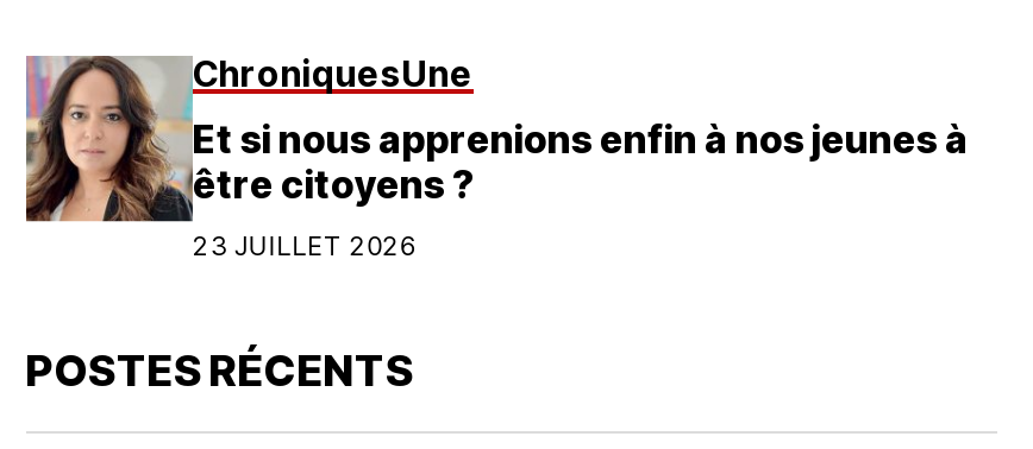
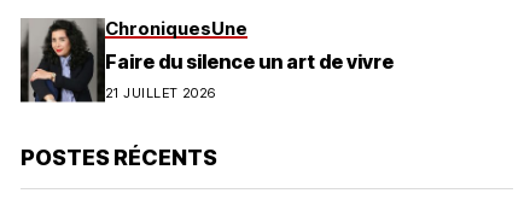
- [image]
- Et si nous apprenions enfin à nos jeunes à
- être citoyens ?
- 23 JUILLET 2026
+ [image]
+ Faire du silence un art de vivre
+ 21 JUILLET 2026
